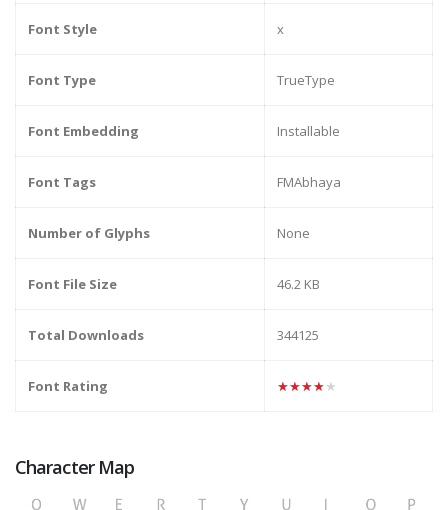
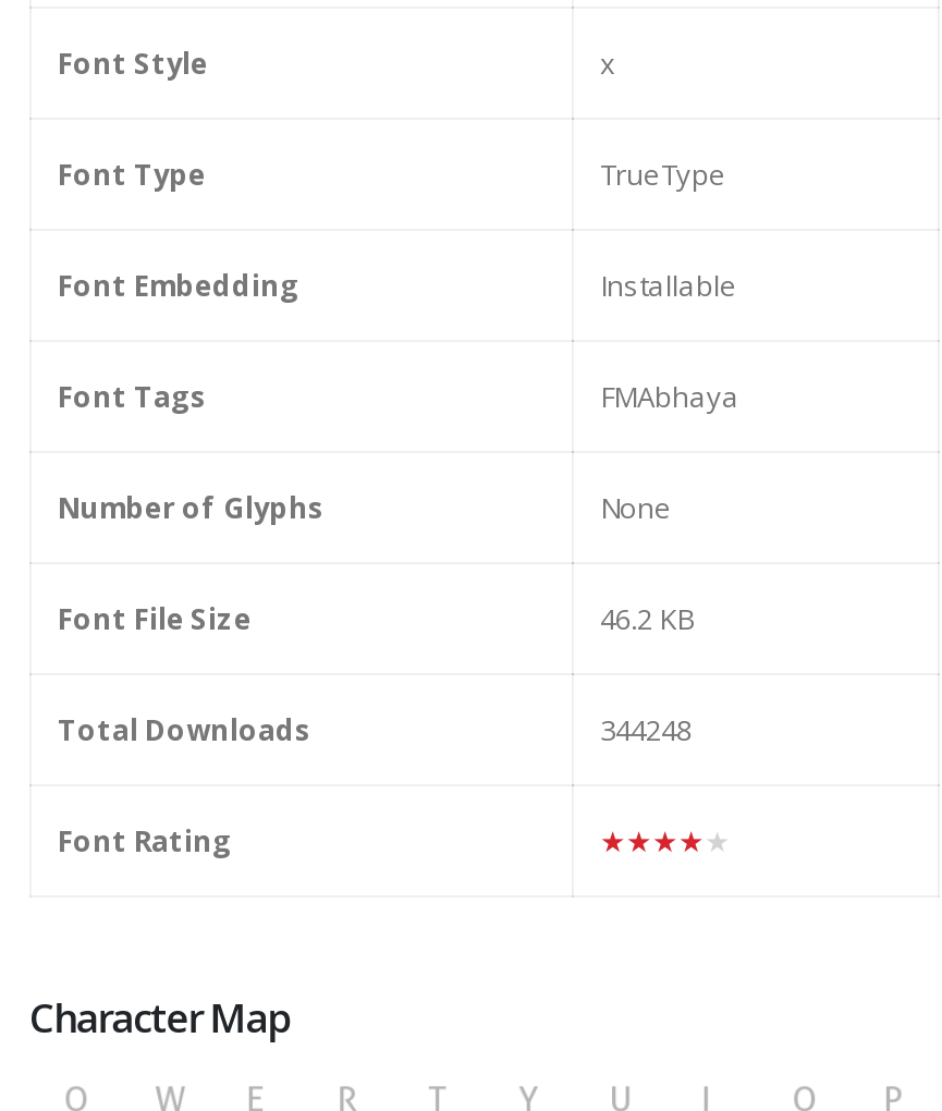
- 344125
+ 344248
